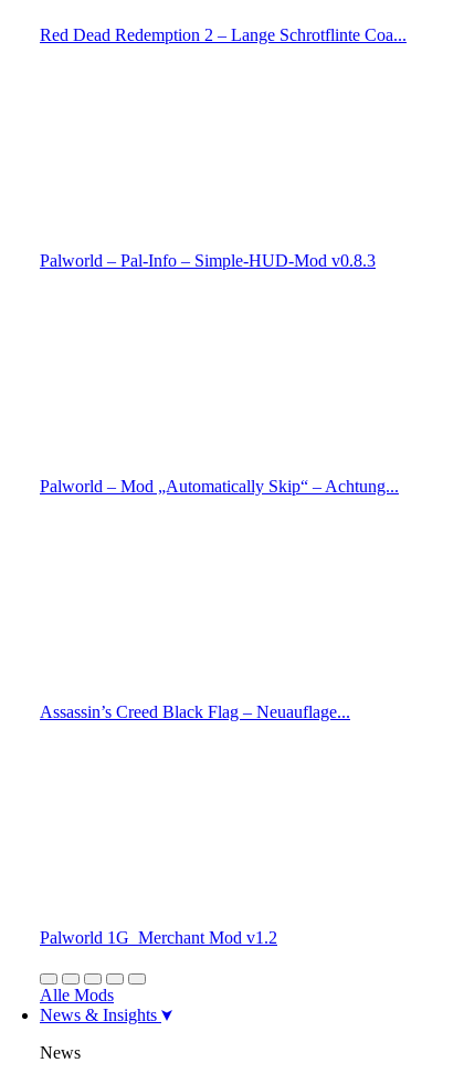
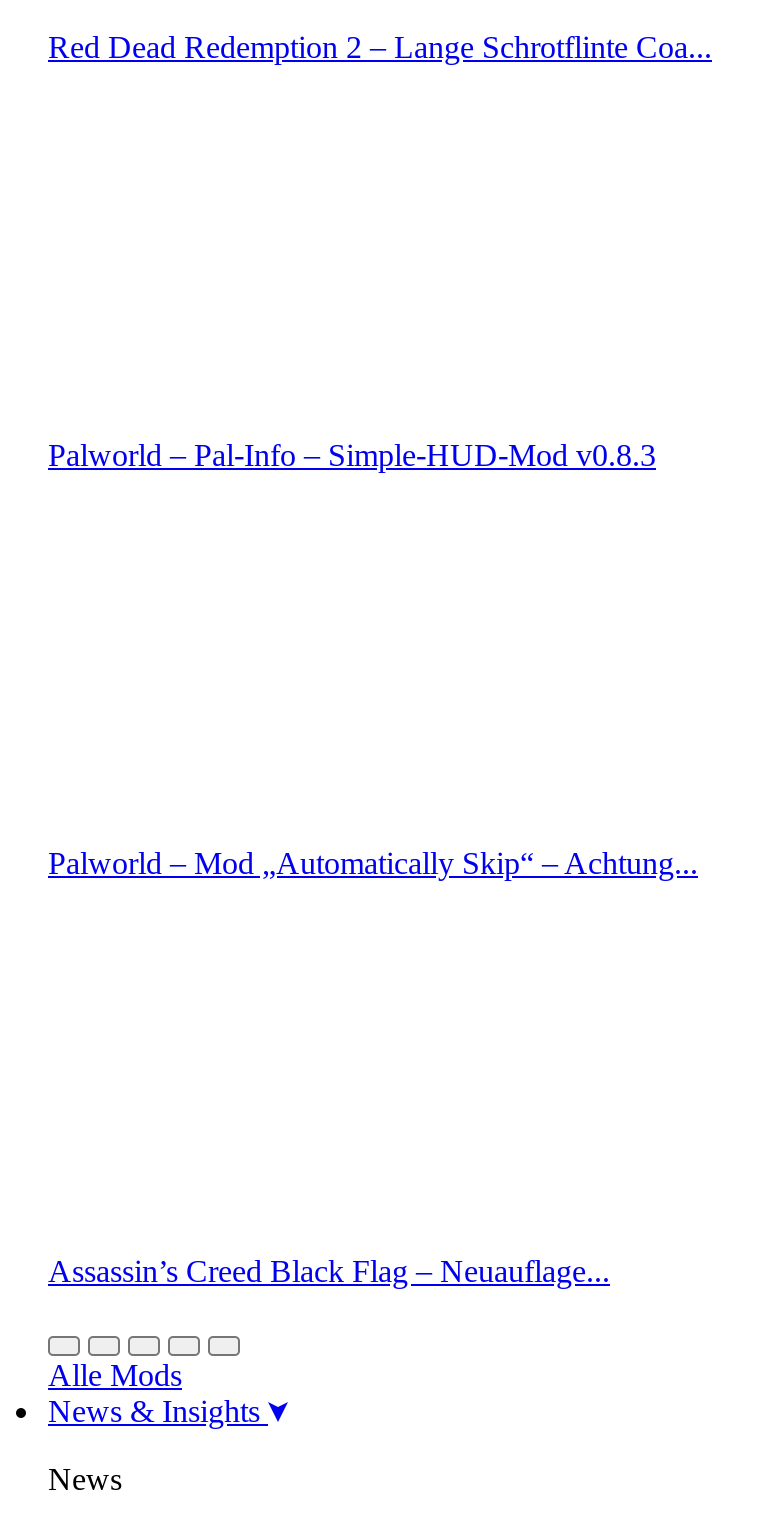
- Palworld 1G_Merchant Mod v1.2
